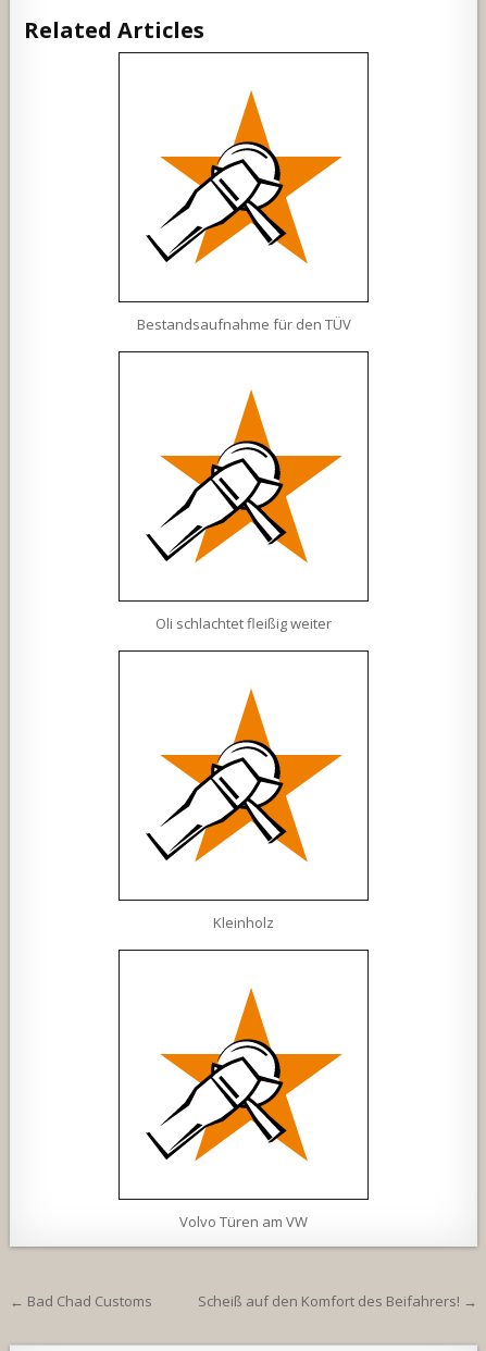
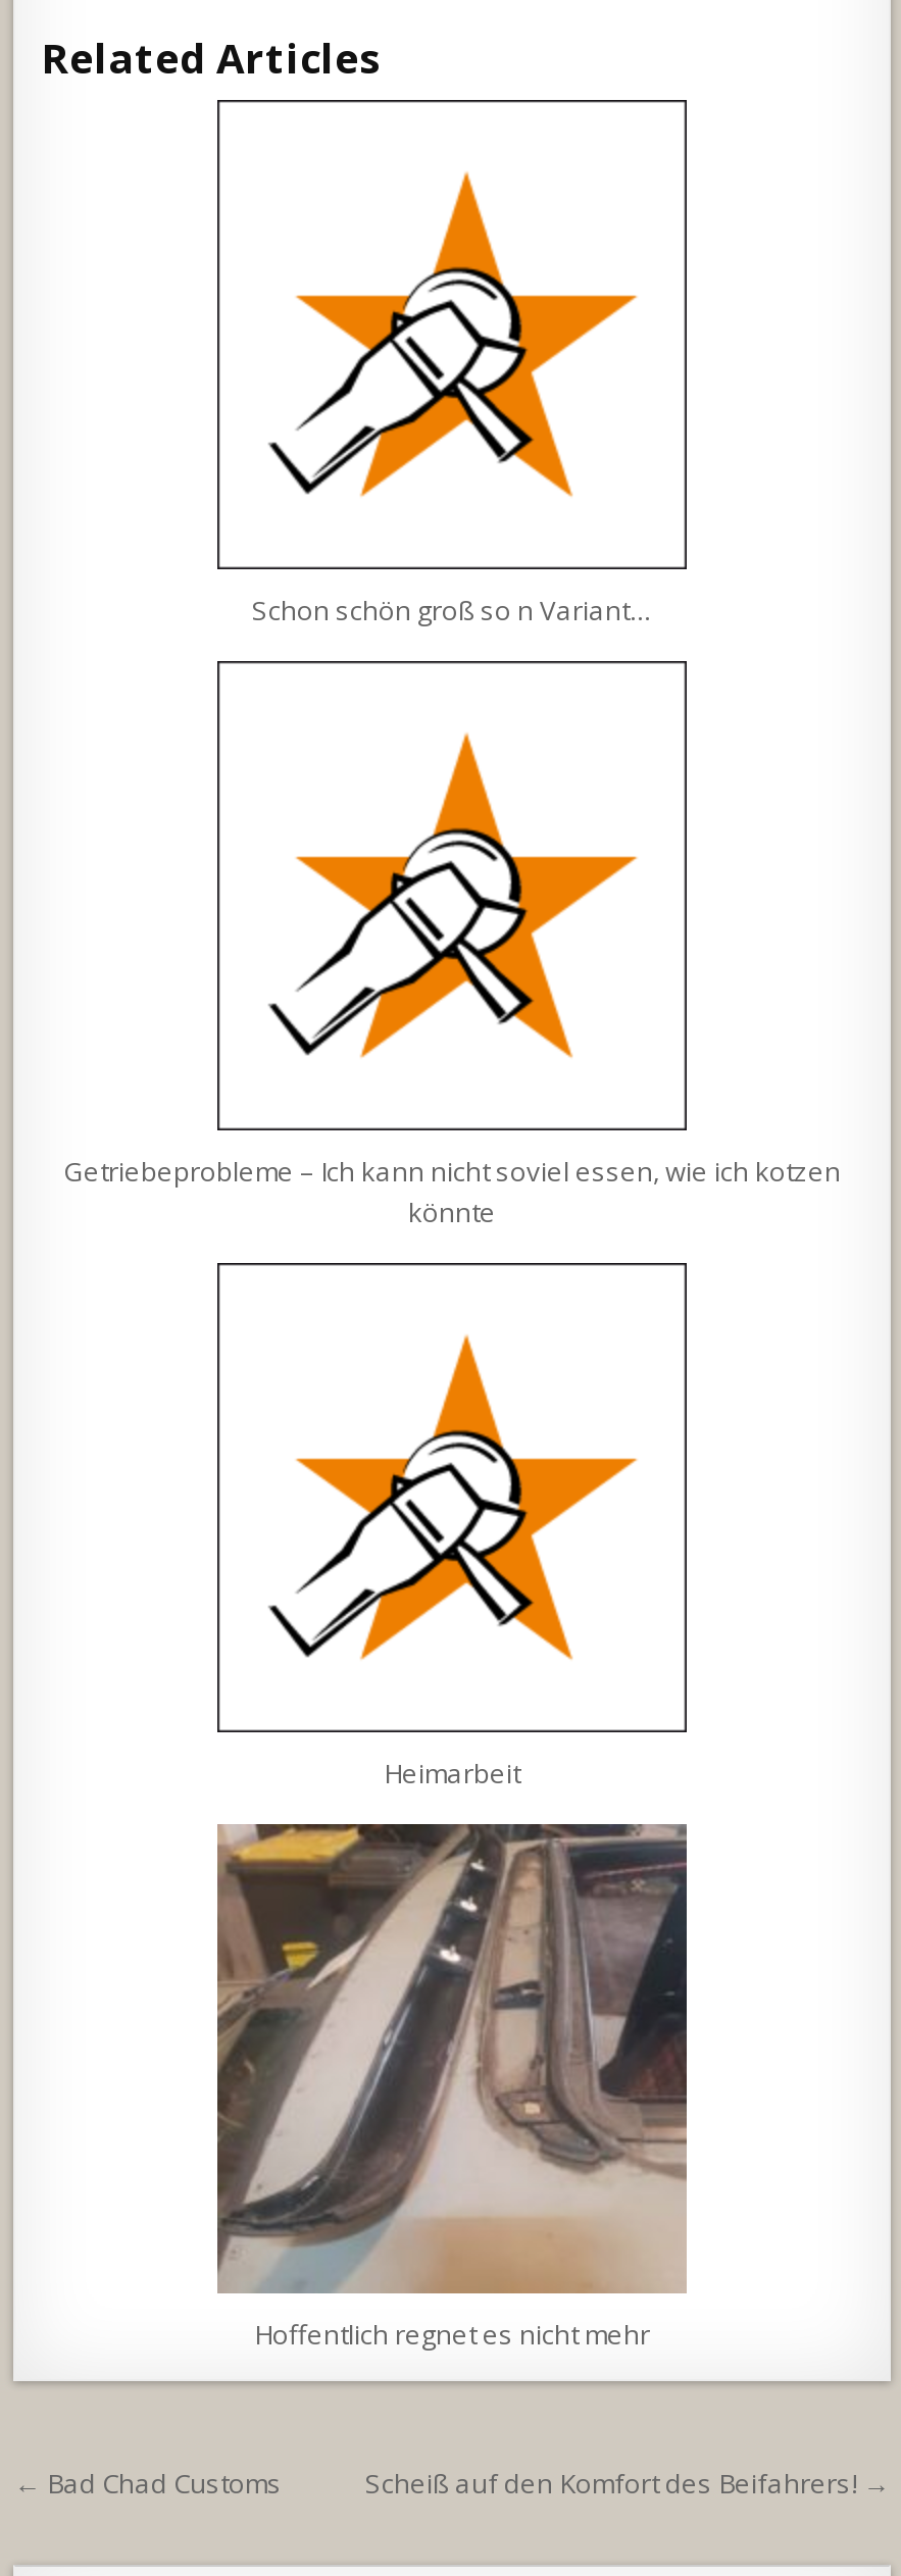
- Bestandsaufnahme für den TÜV
+ Schon schön groß so n Variant…

- Oli schlachtet fleißig weiter
+ Getriebeprobleme – Ich kann nicht soviel essen, wie ich kotzen
+ könnte

- Kleinholz
+ Heimarbeit

- [image]
- Volvo Türen am VW
+ [image]
+ Hoffentlich regnet es nicht mehr
